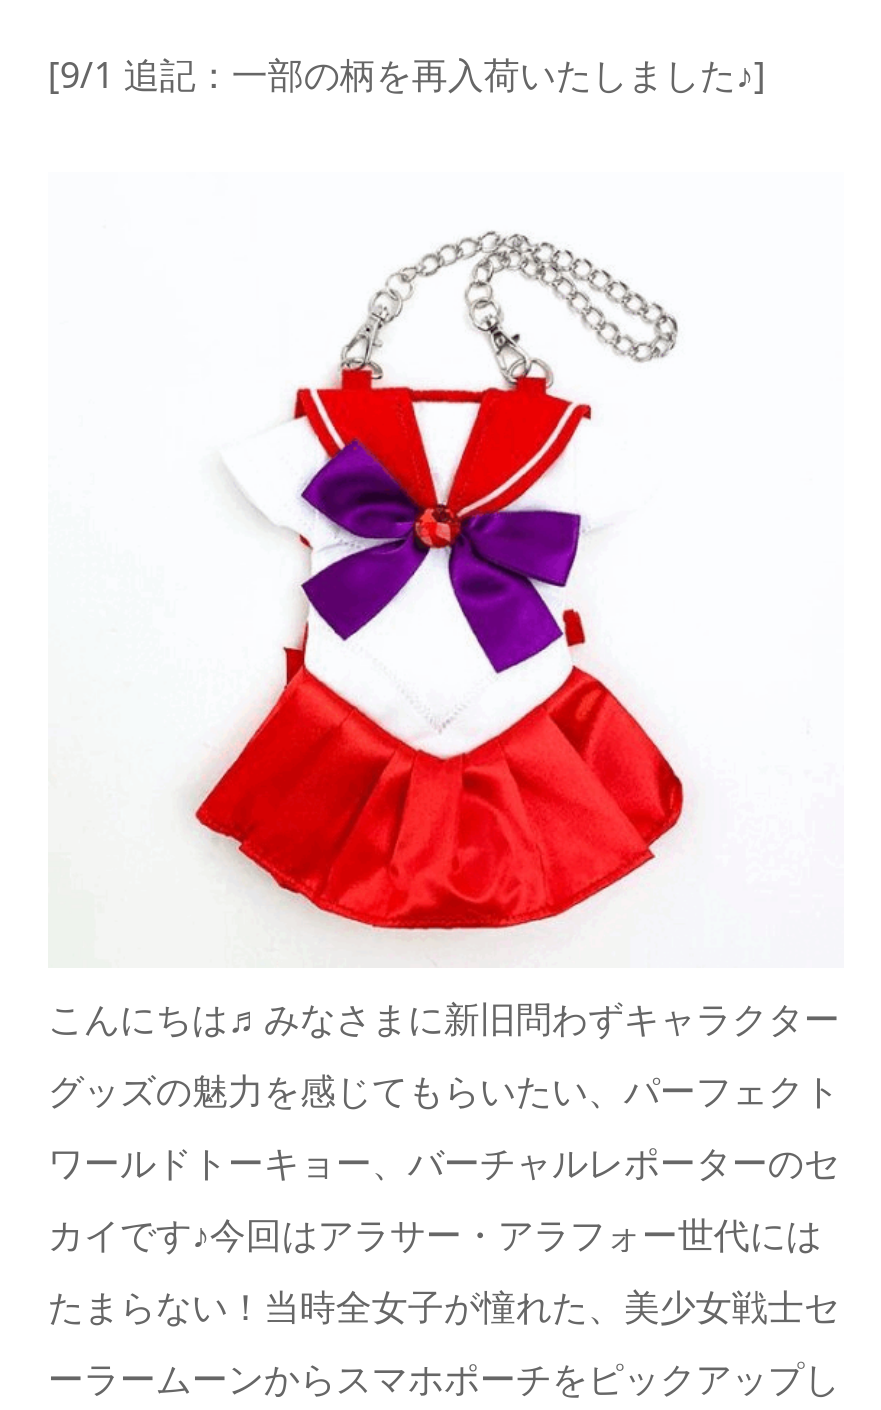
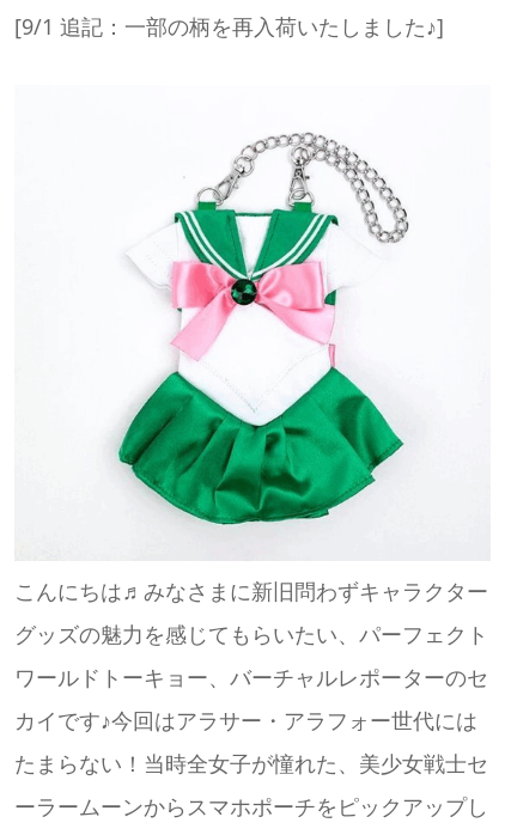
- [image]
+ [image]
